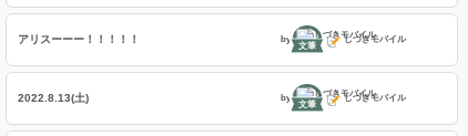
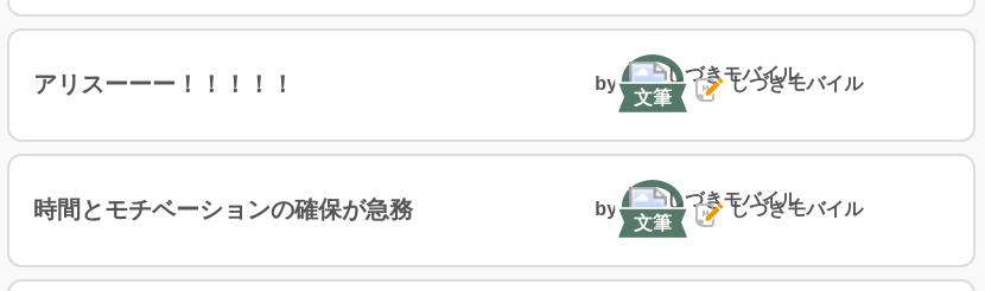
- 2022.8.13(土)
+ 時間とモチベーションの確保が急務
